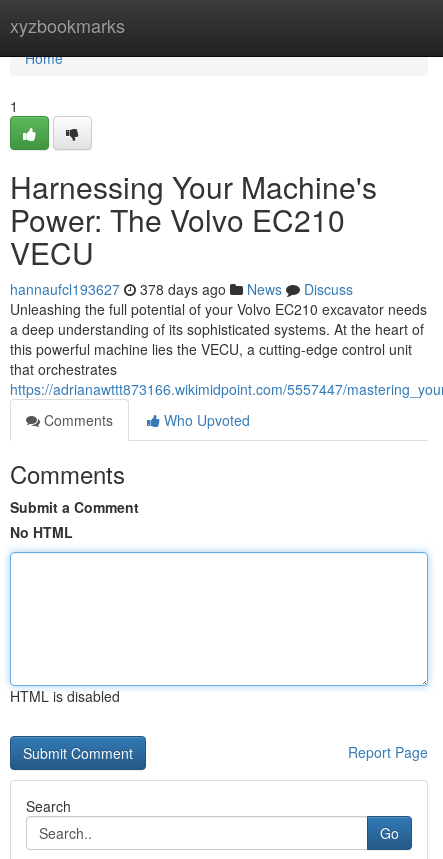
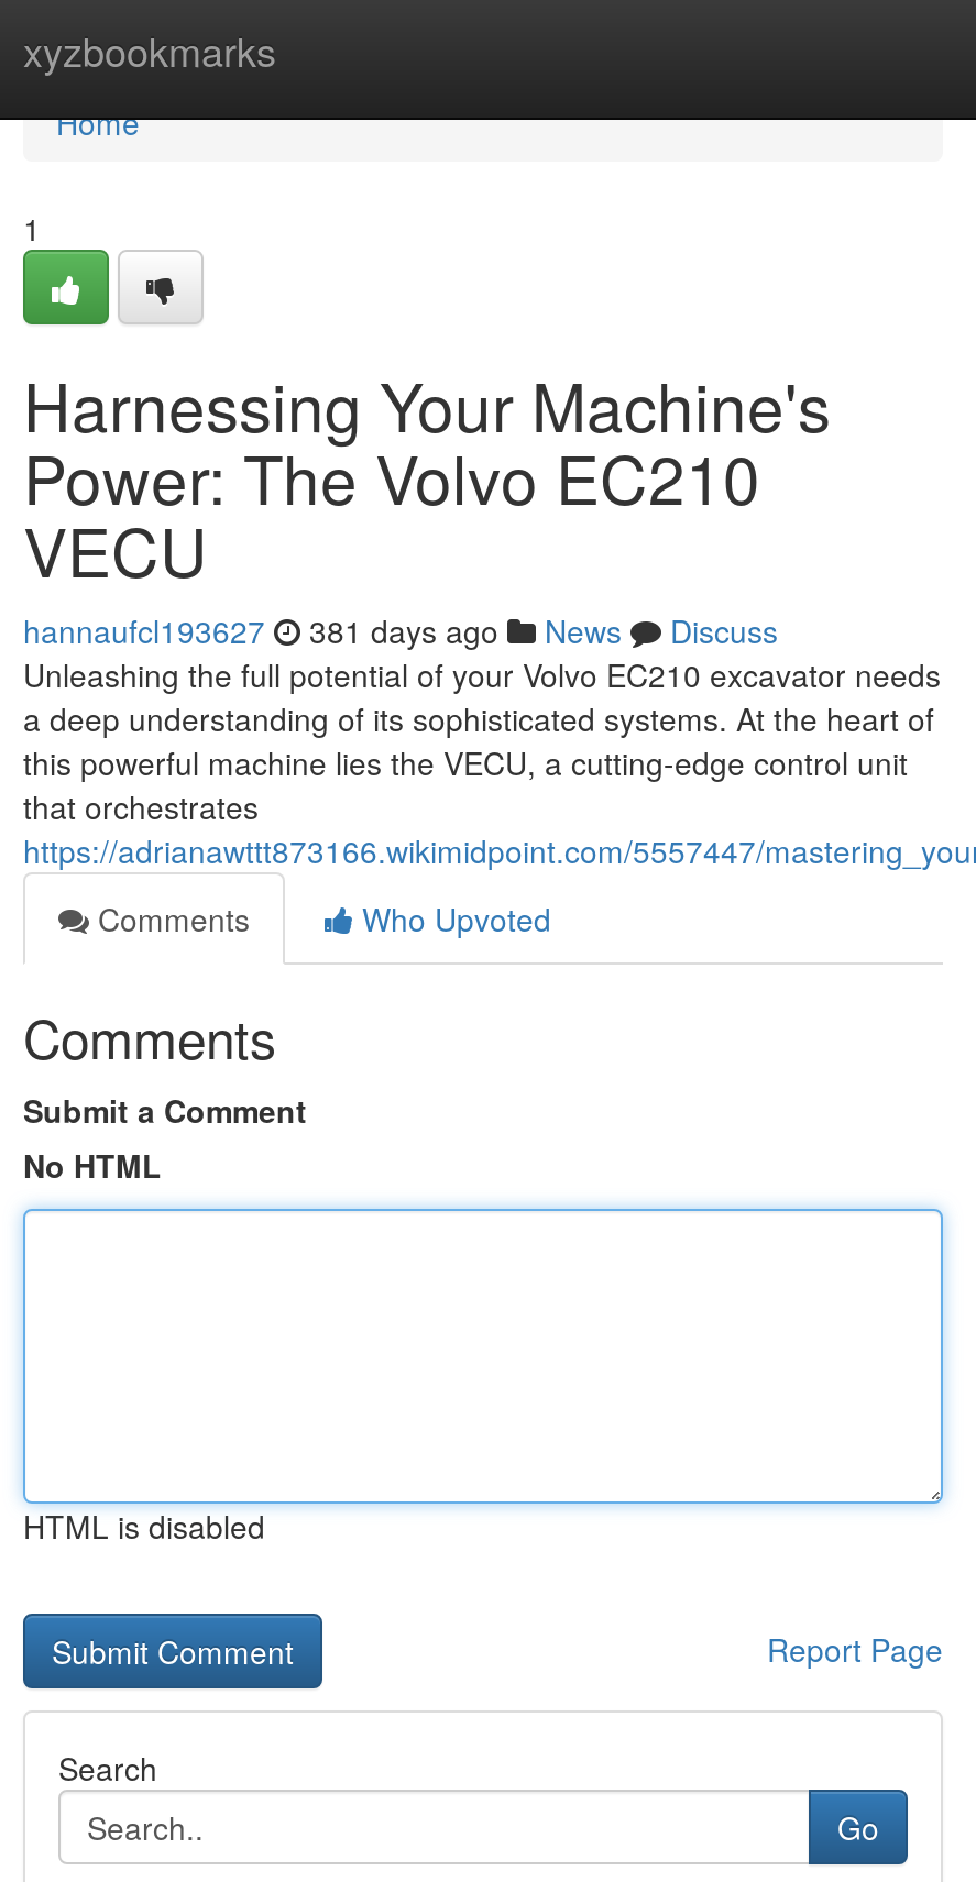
- hannaufcl193627 378 days ago News Discuss
+ hannaufcl193627 381 days ago News Discuss
